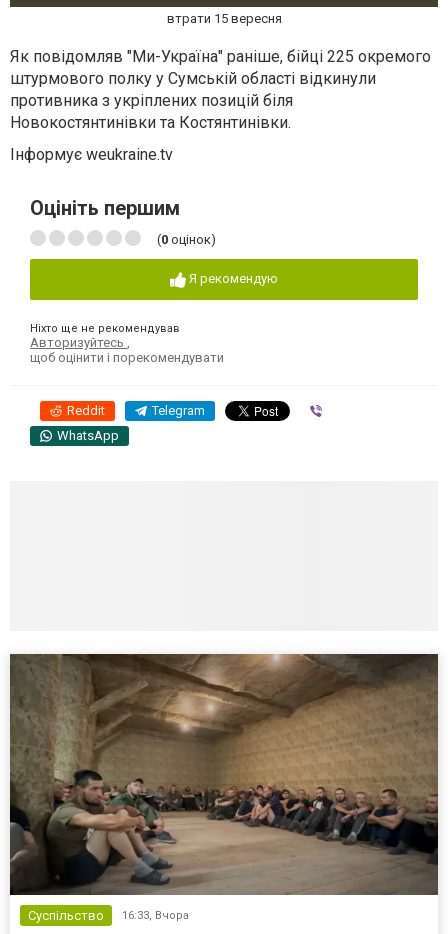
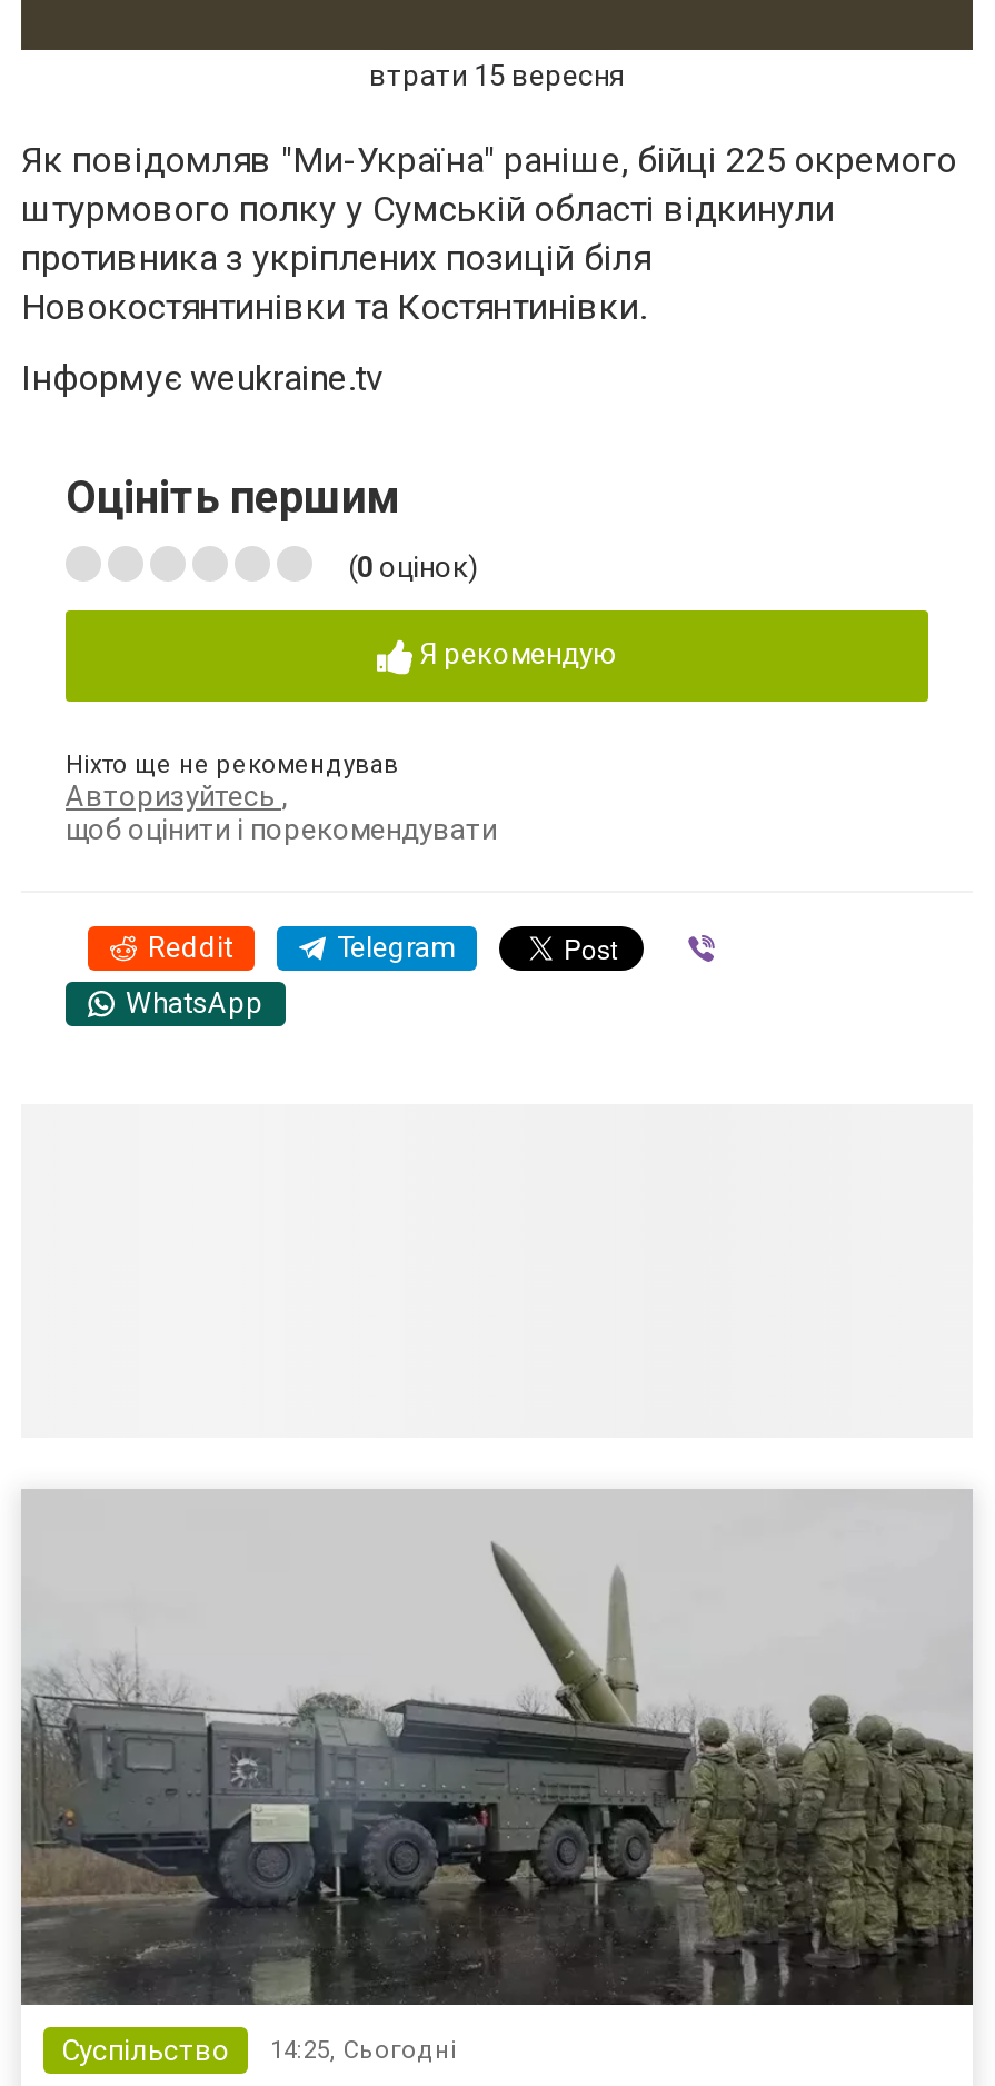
- [image]
- Суспільство 16:33, Вчора
+ [image]
+ Суспільство 14:25, Сьогодні
